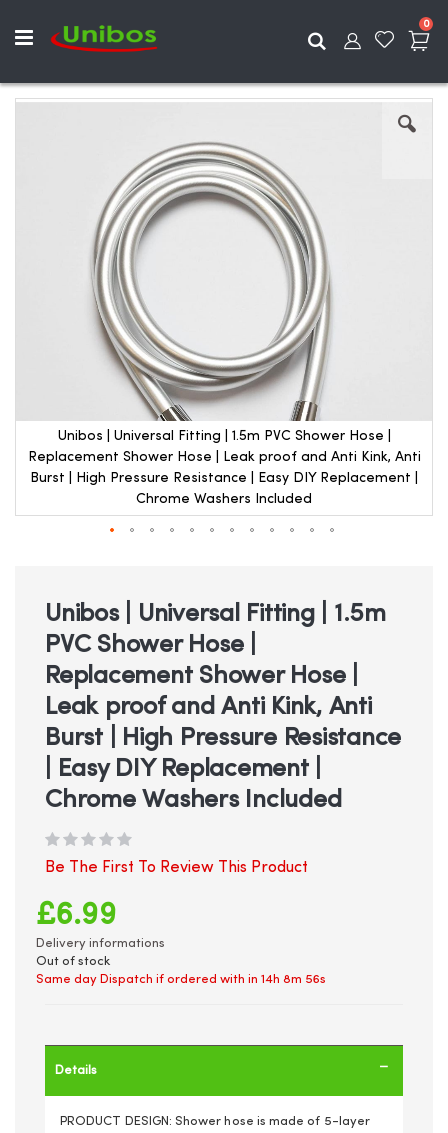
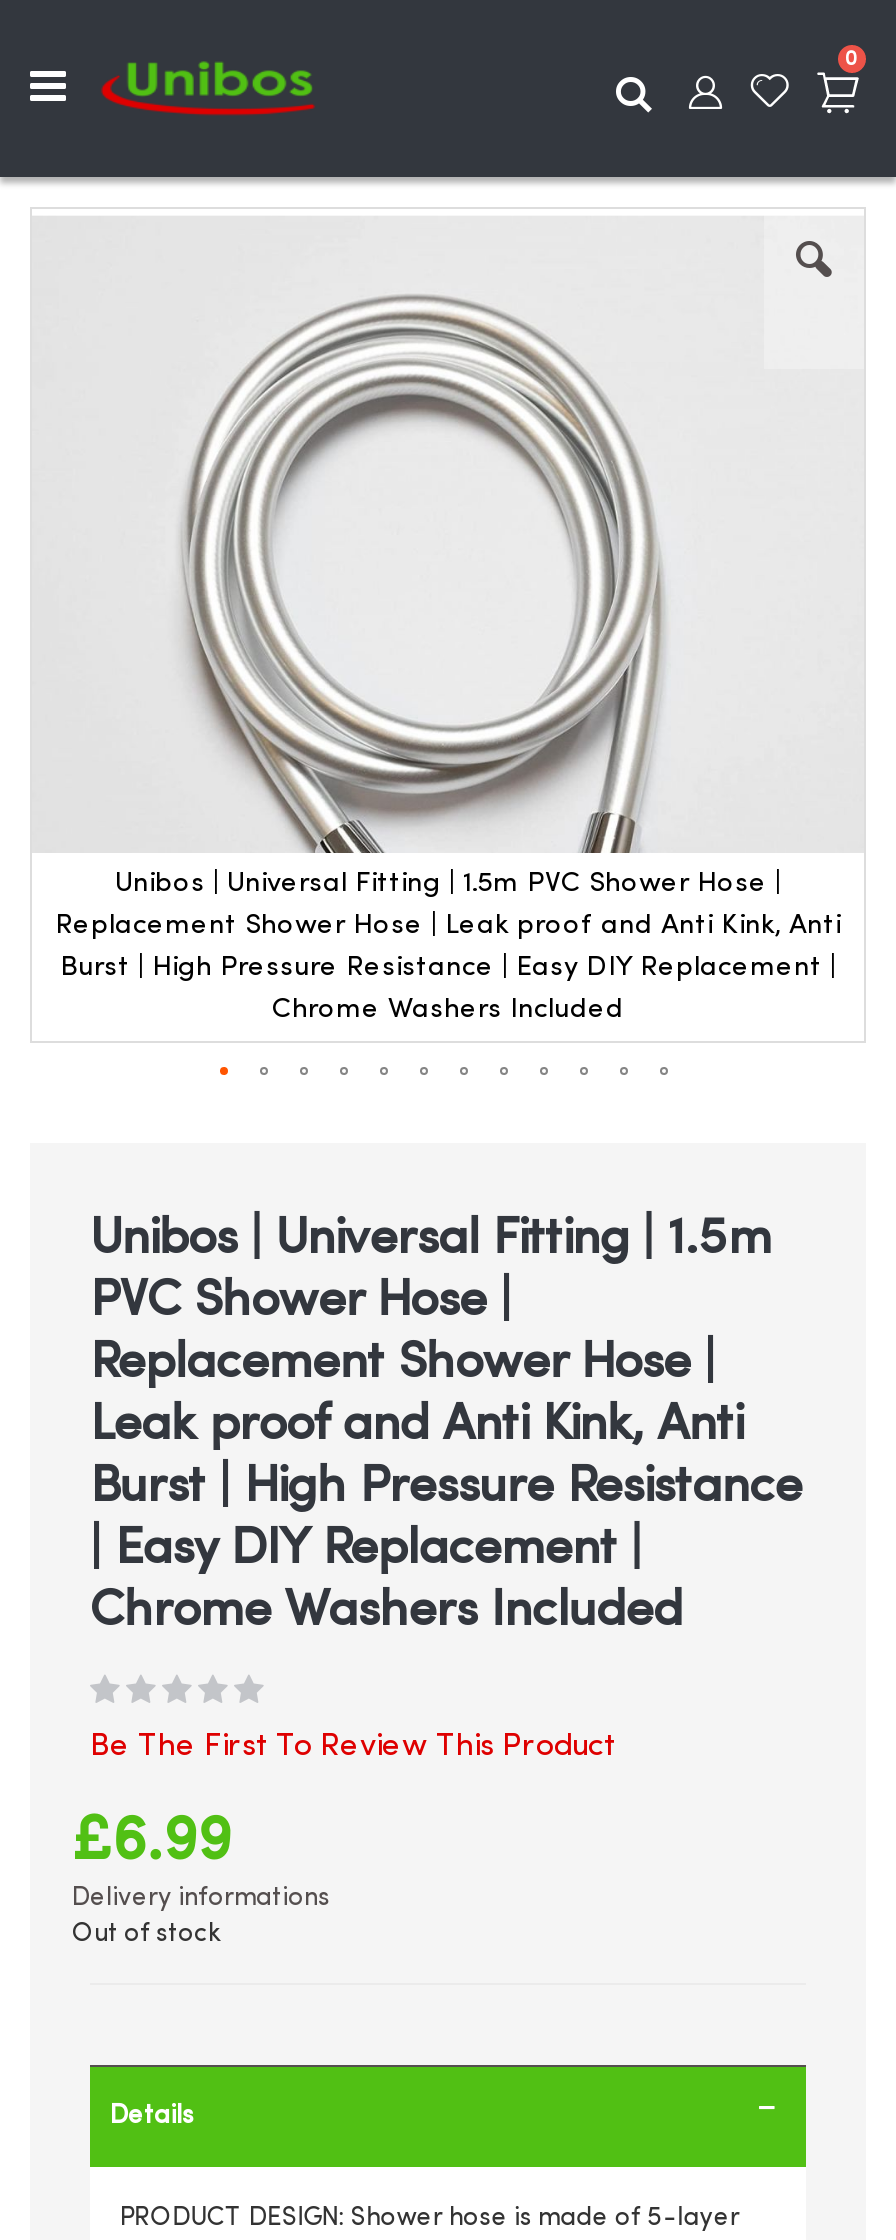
- Same day Dispatch if ordered with in 14h 8m 56s
